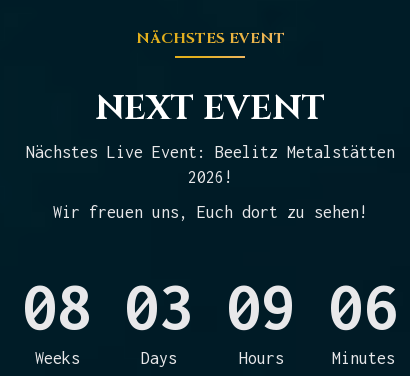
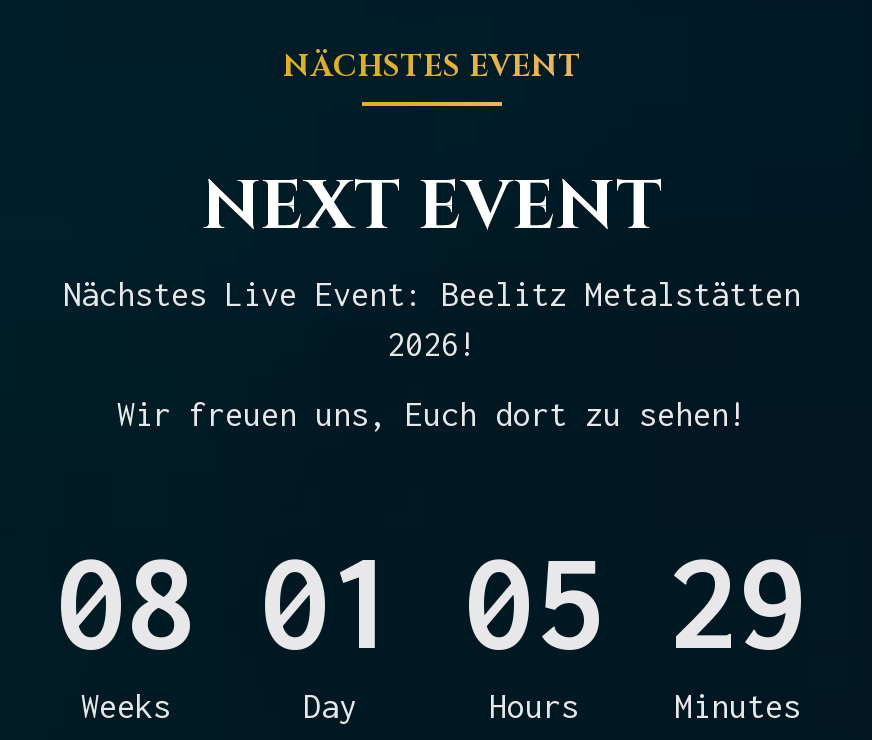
- 03
- Days
+ 01
+ Day

- 09
+ 05

- 06
+ 29
